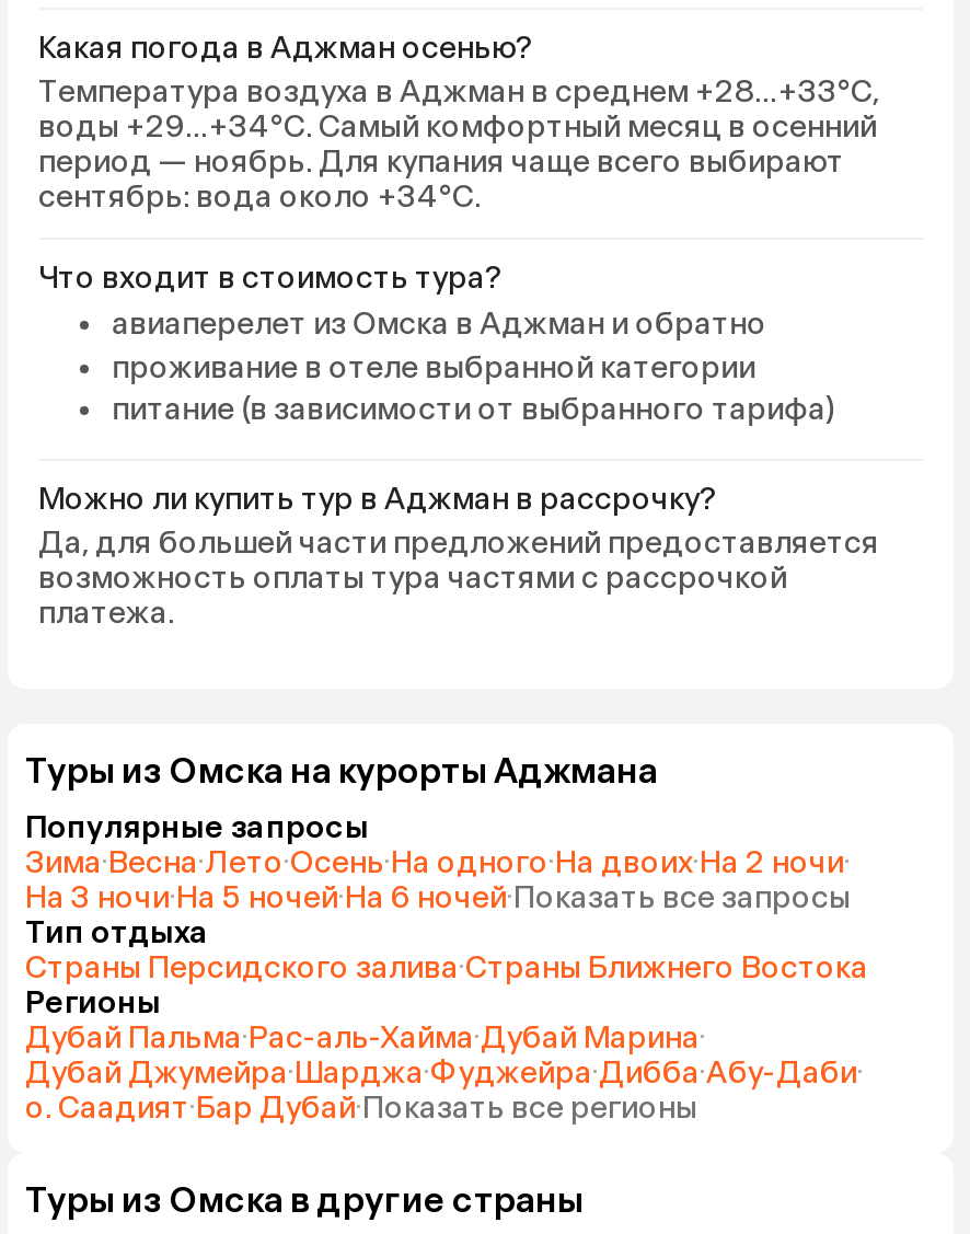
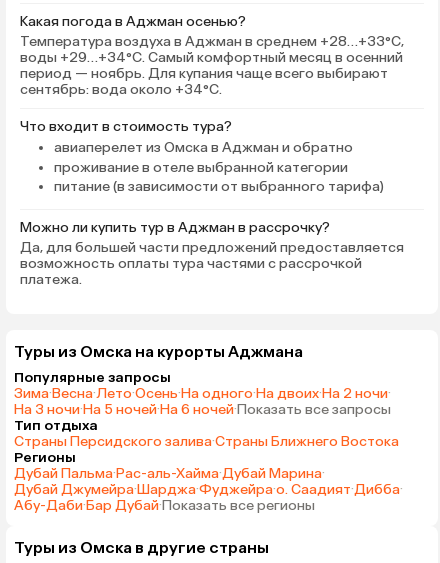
- Дубай Джумейра·Шарджа·Фуджейра·Дибба·Абу-Даби·
- о. Саадият·Бар Дубай·Показать все регионы
+ Дубай Джумейра·Шарджа·Фуджейра·о. Саадият·Дибба·
+ Абу-Даби·Бар Дубай·Показать все регионы
